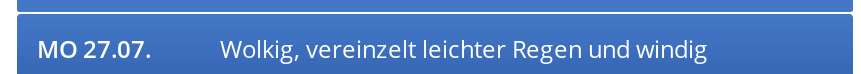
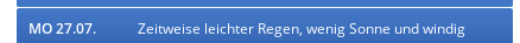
- Wolkig, vereinzelt leichter Regen und windig
+ Zeitweise leichter Regen, wenig Sonne und windig
